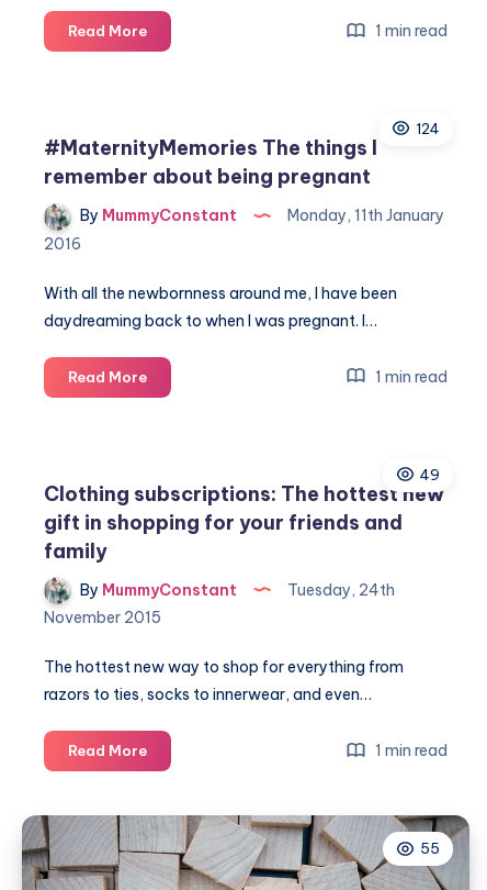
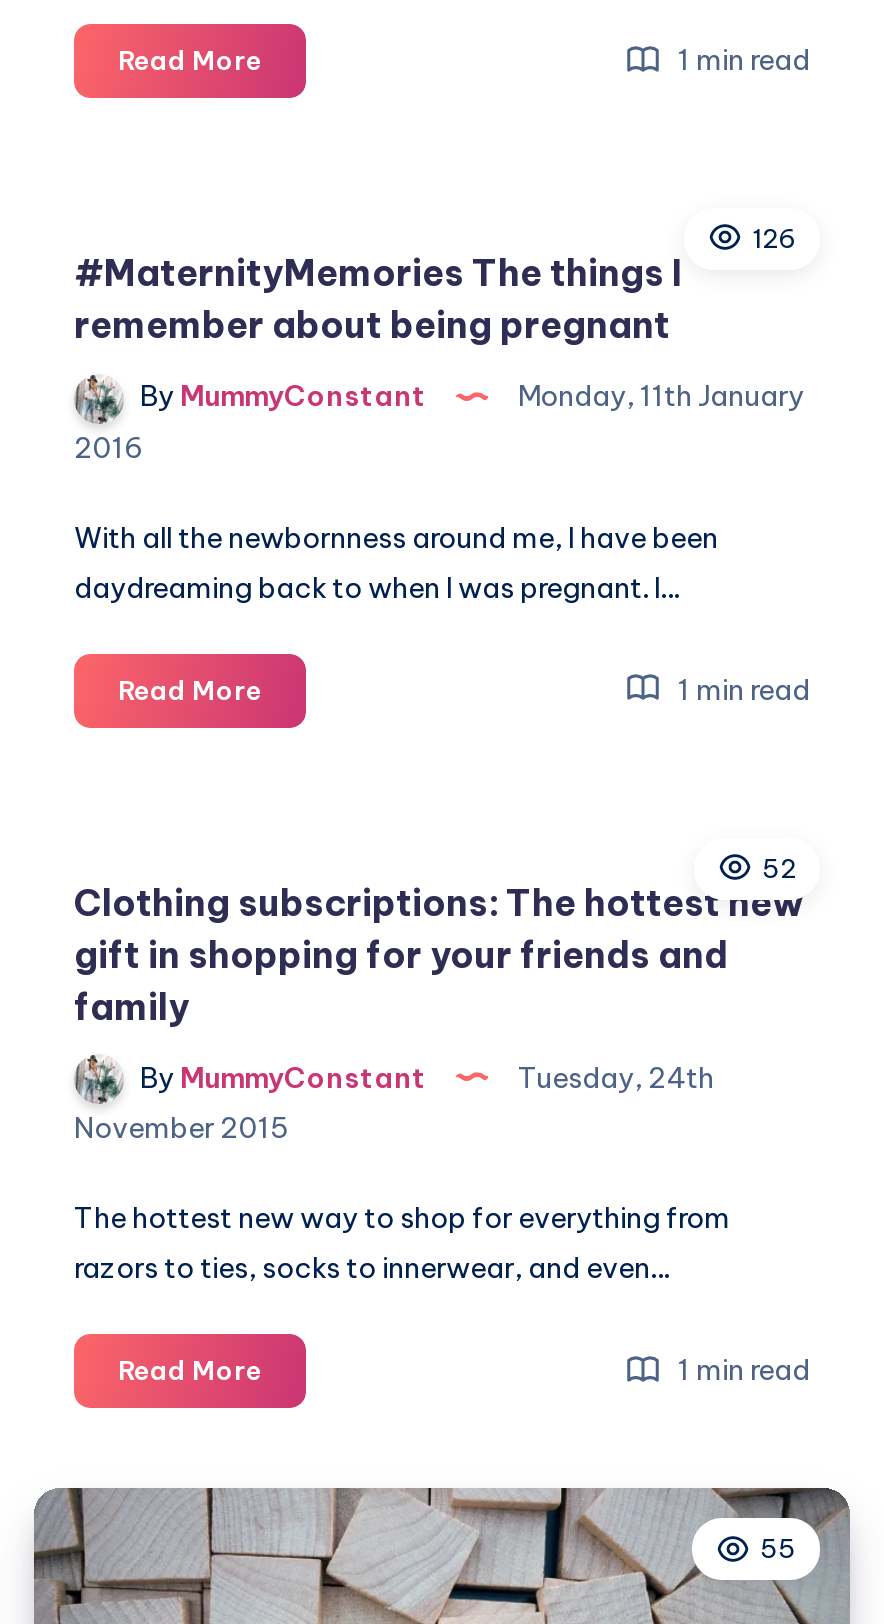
- 124
+ 126

- 49
+ 52
